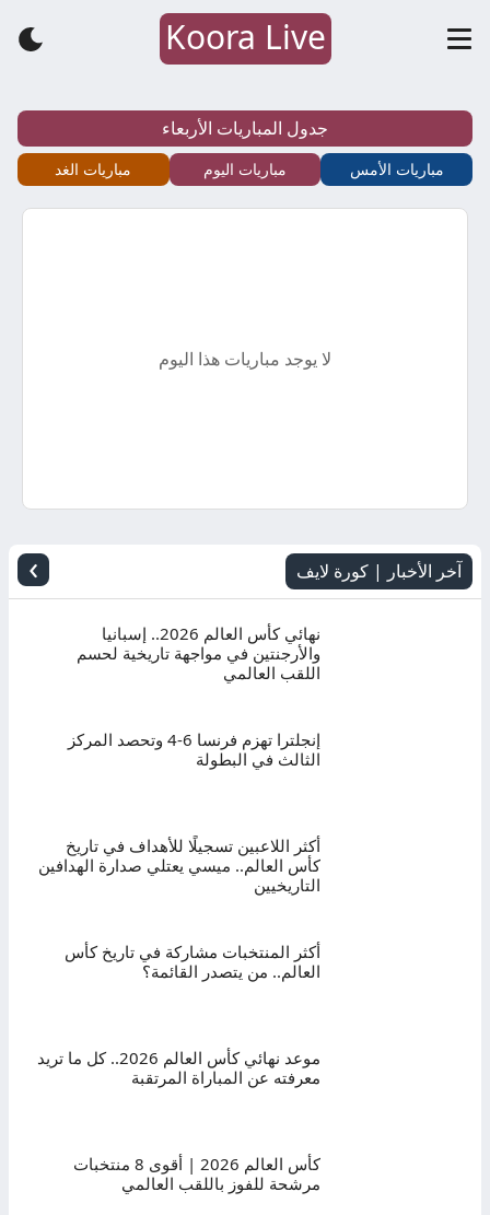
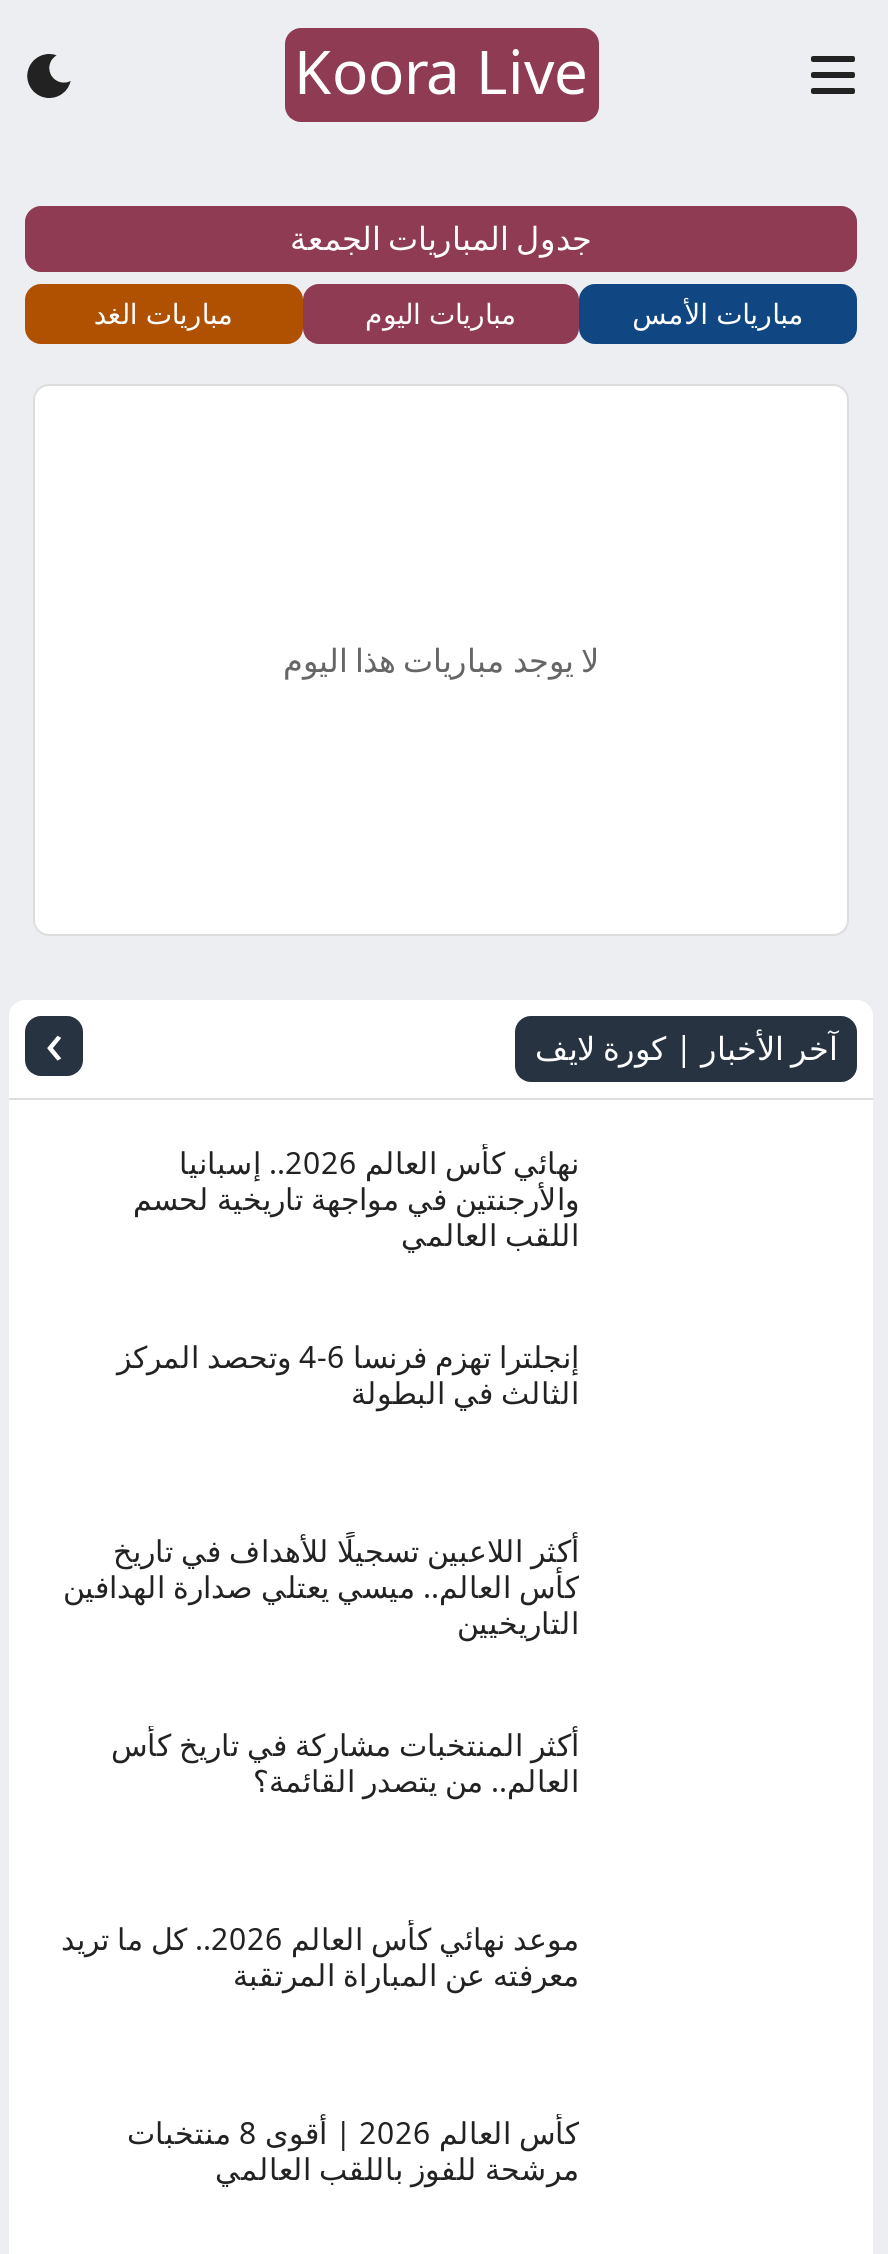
- جدول المباريات الأربعاء
+ جدول المباريات الجمعة
